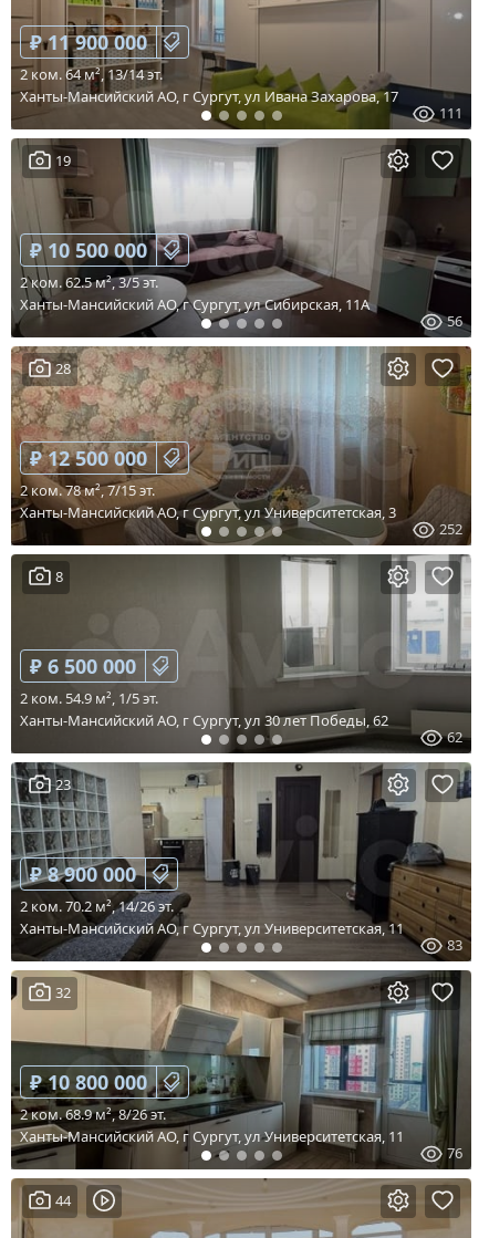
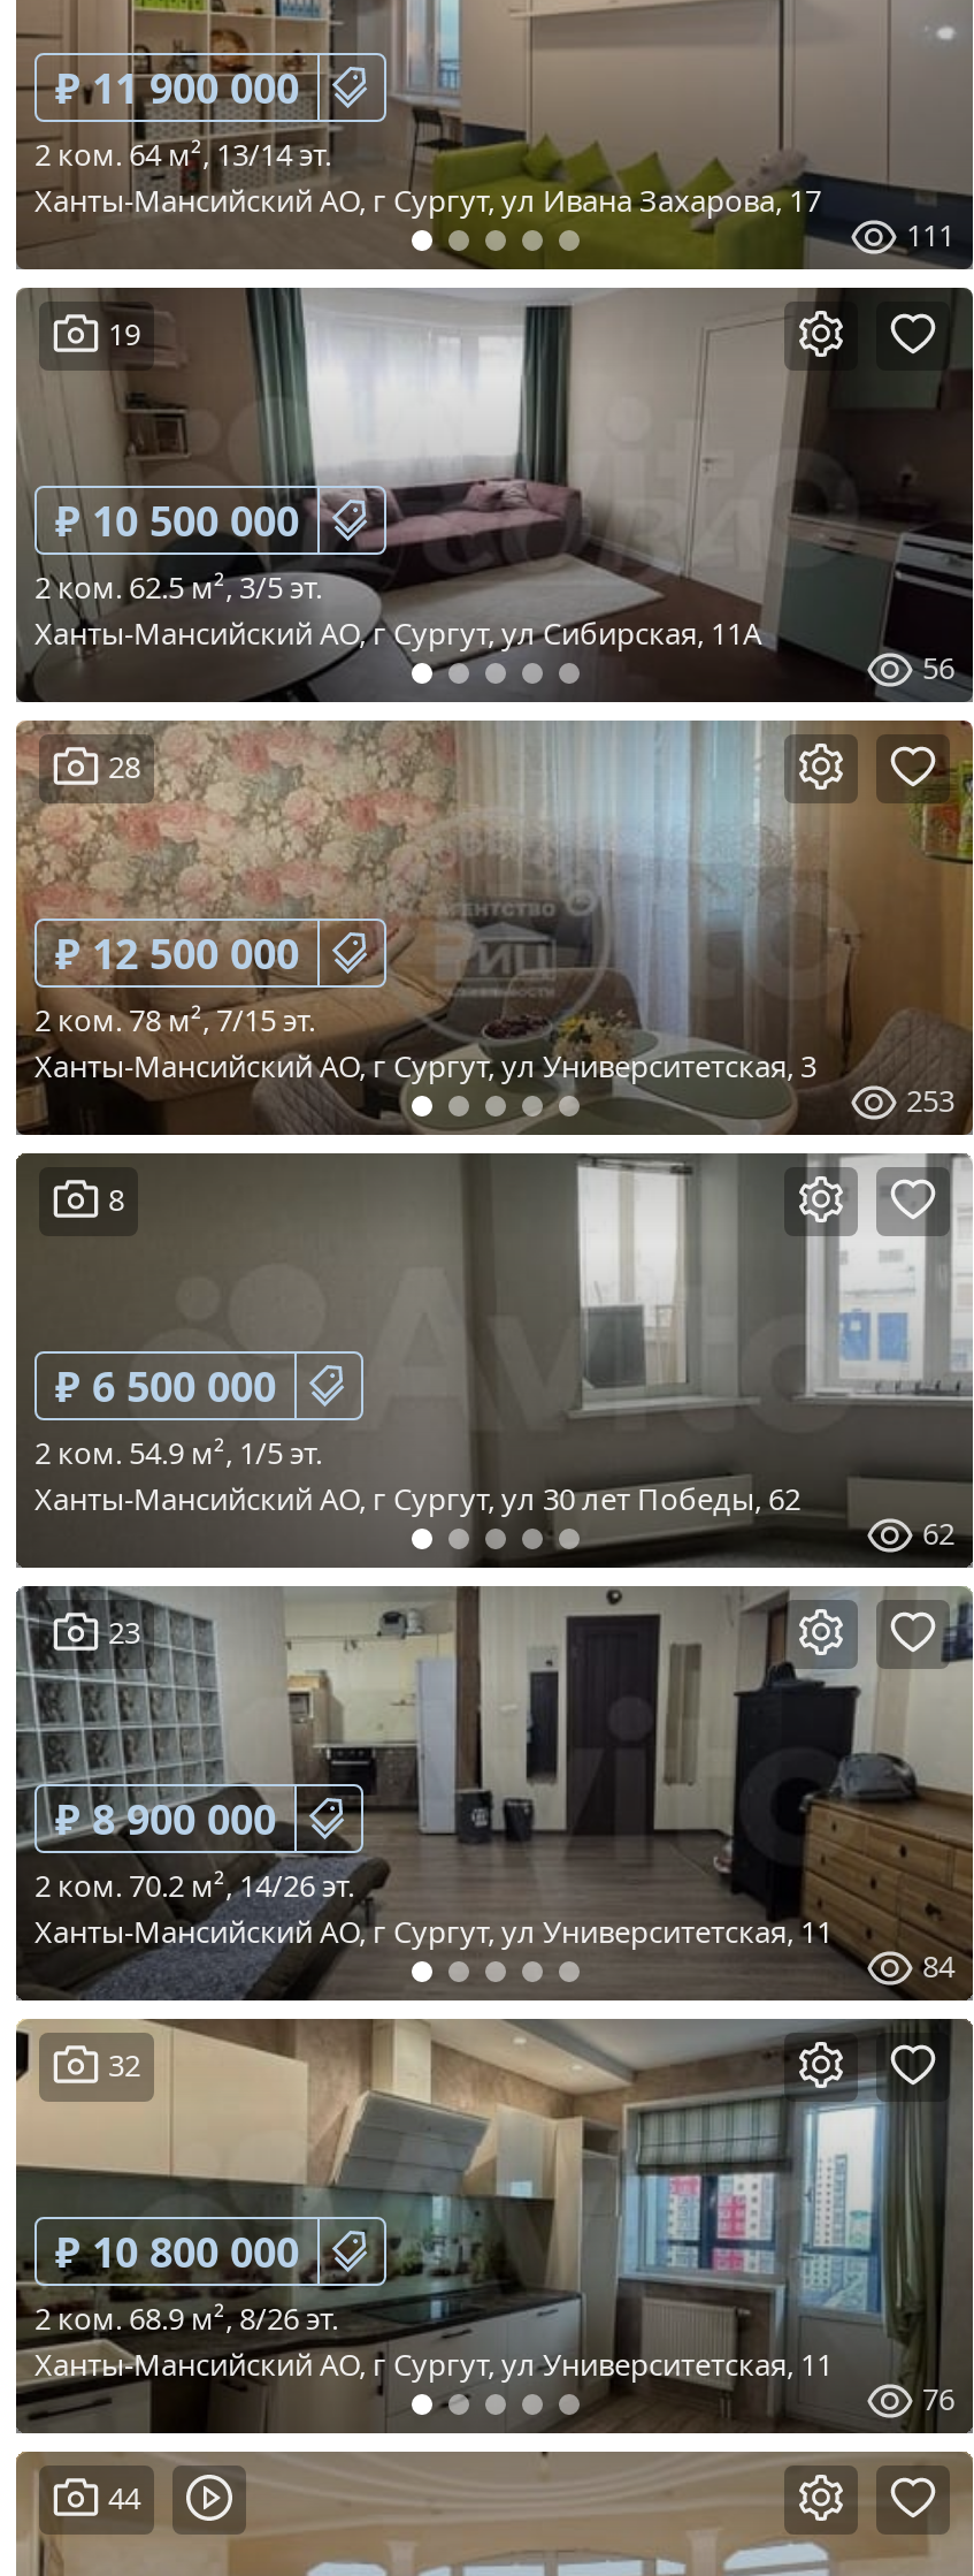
- 252
+ 253

- 83
+ 84
